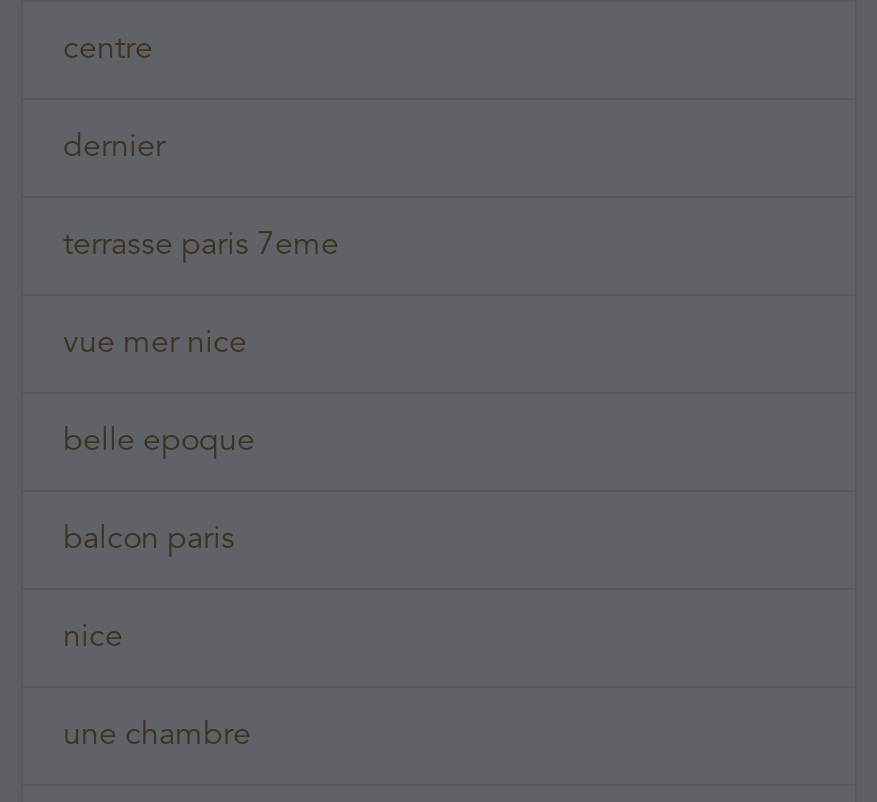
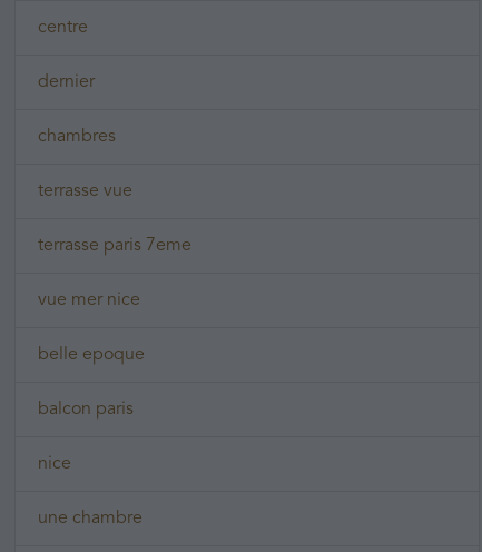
+ chambres
+ terrasse vue
